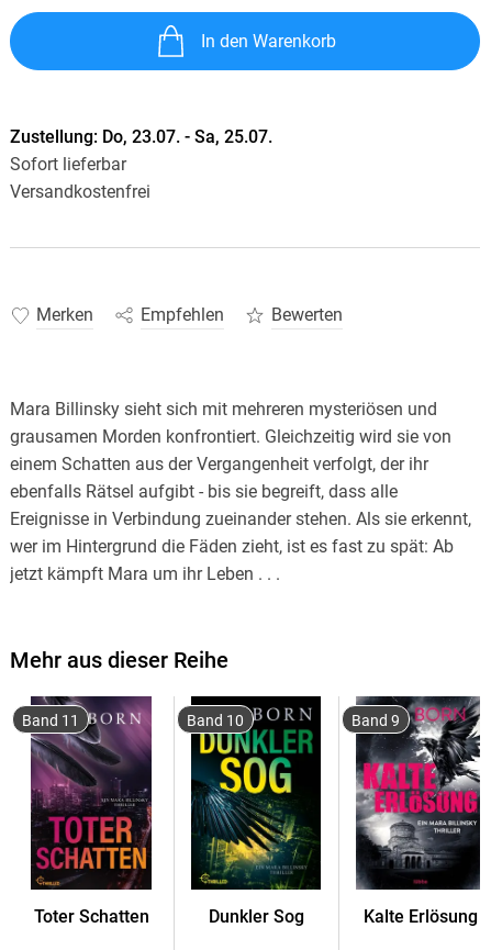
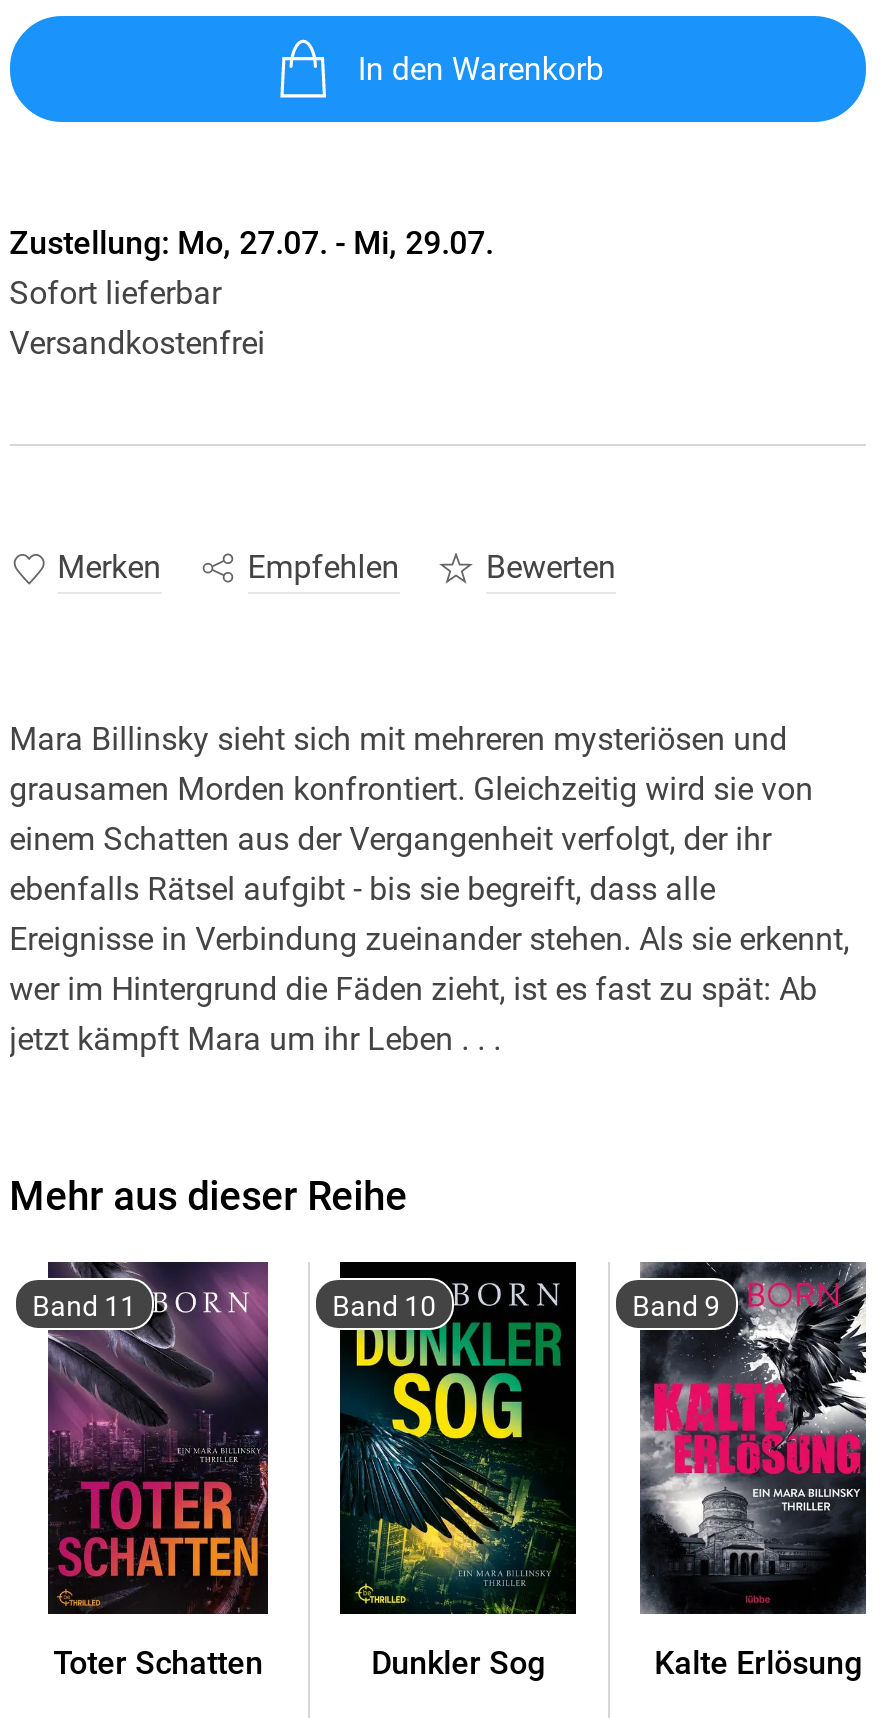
- Zustellung: Do, 23.07. - Sa, 25.07.
+ Zustellung: Mo, 27.07. - Mi, 29.07.
